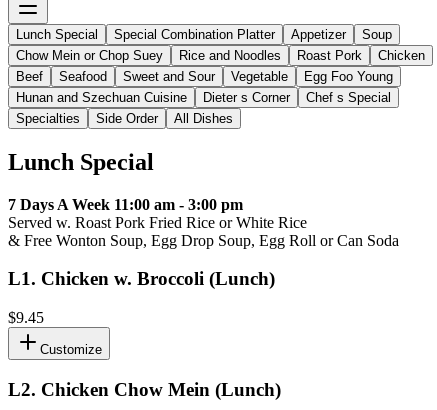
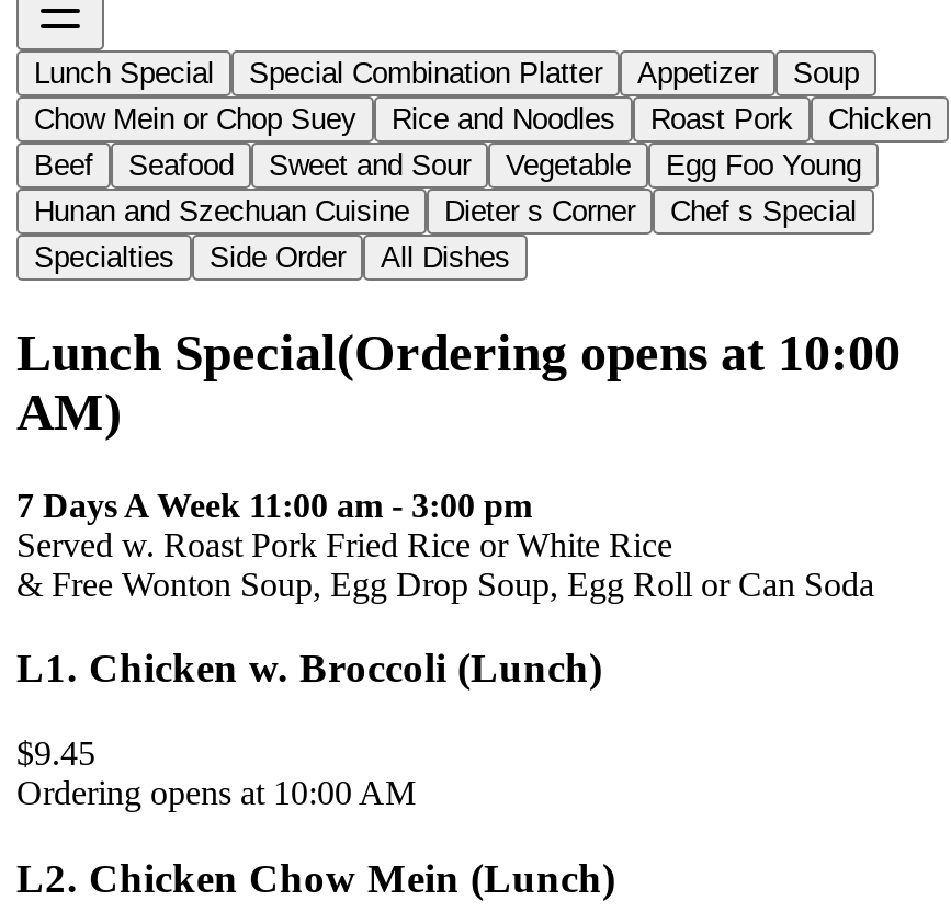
- Lunch Special
+ Lunch Special(Ordering opens at 10:00
+ AM)

- Customize
+ Ordering opens at 10:00 AM
